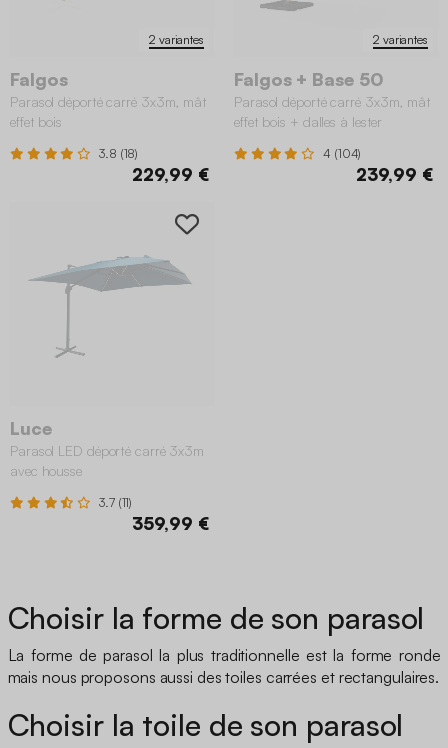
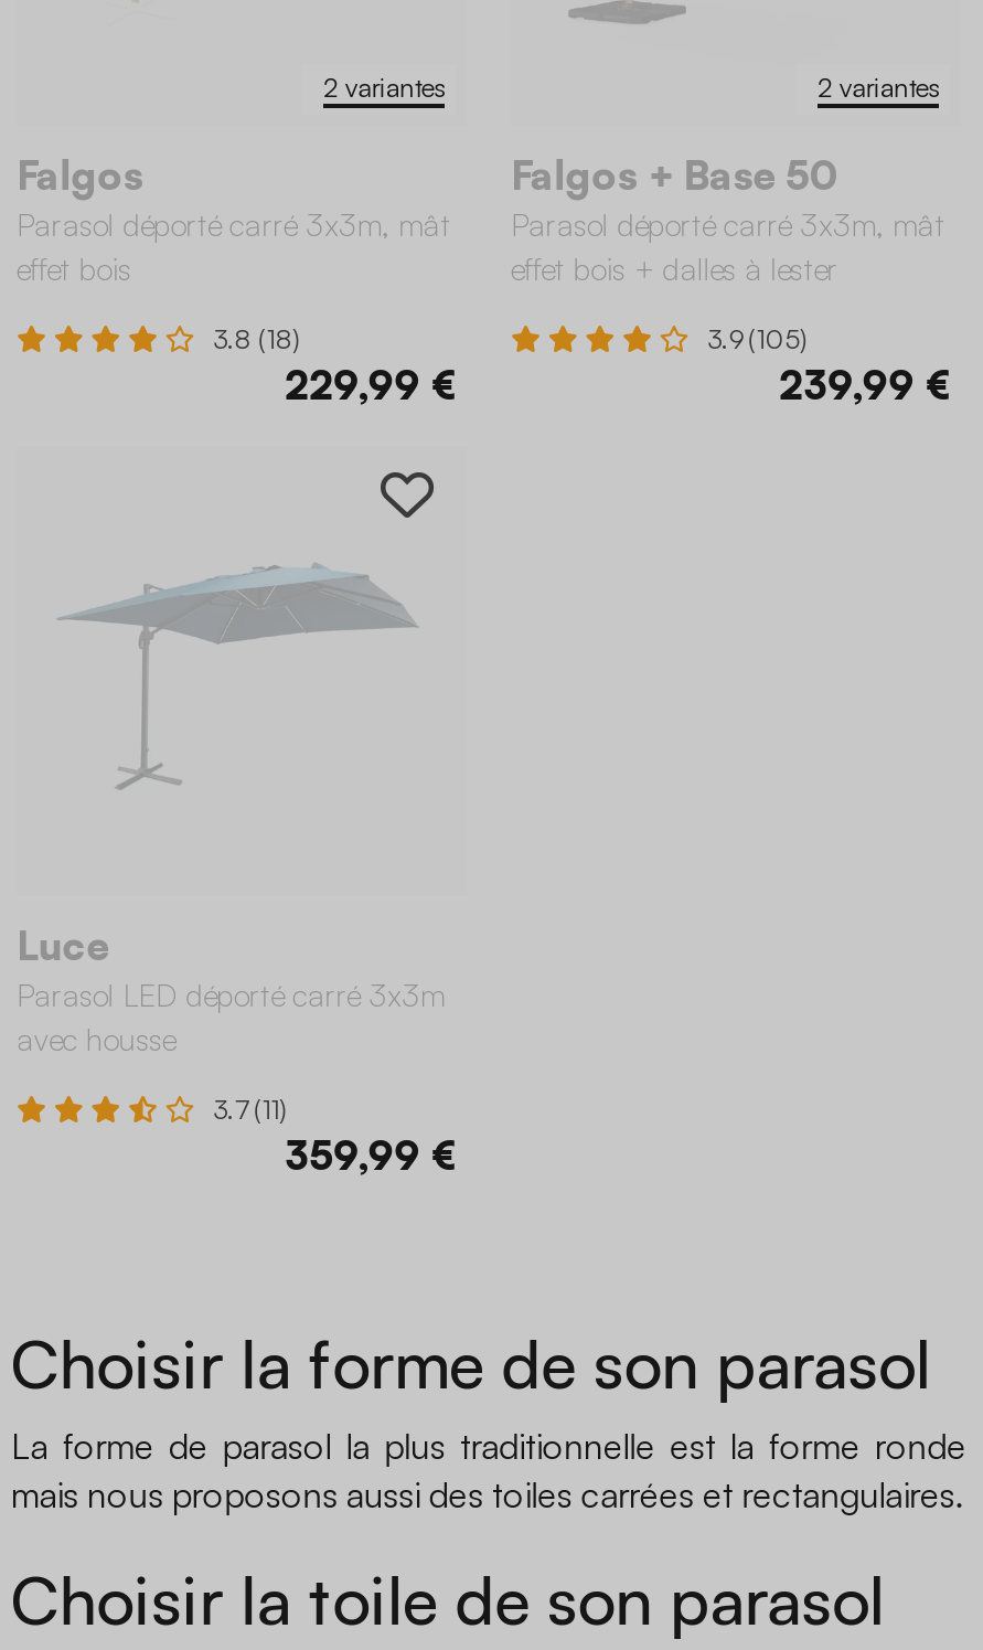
- 4 (104)
+ 3.9 (105)
